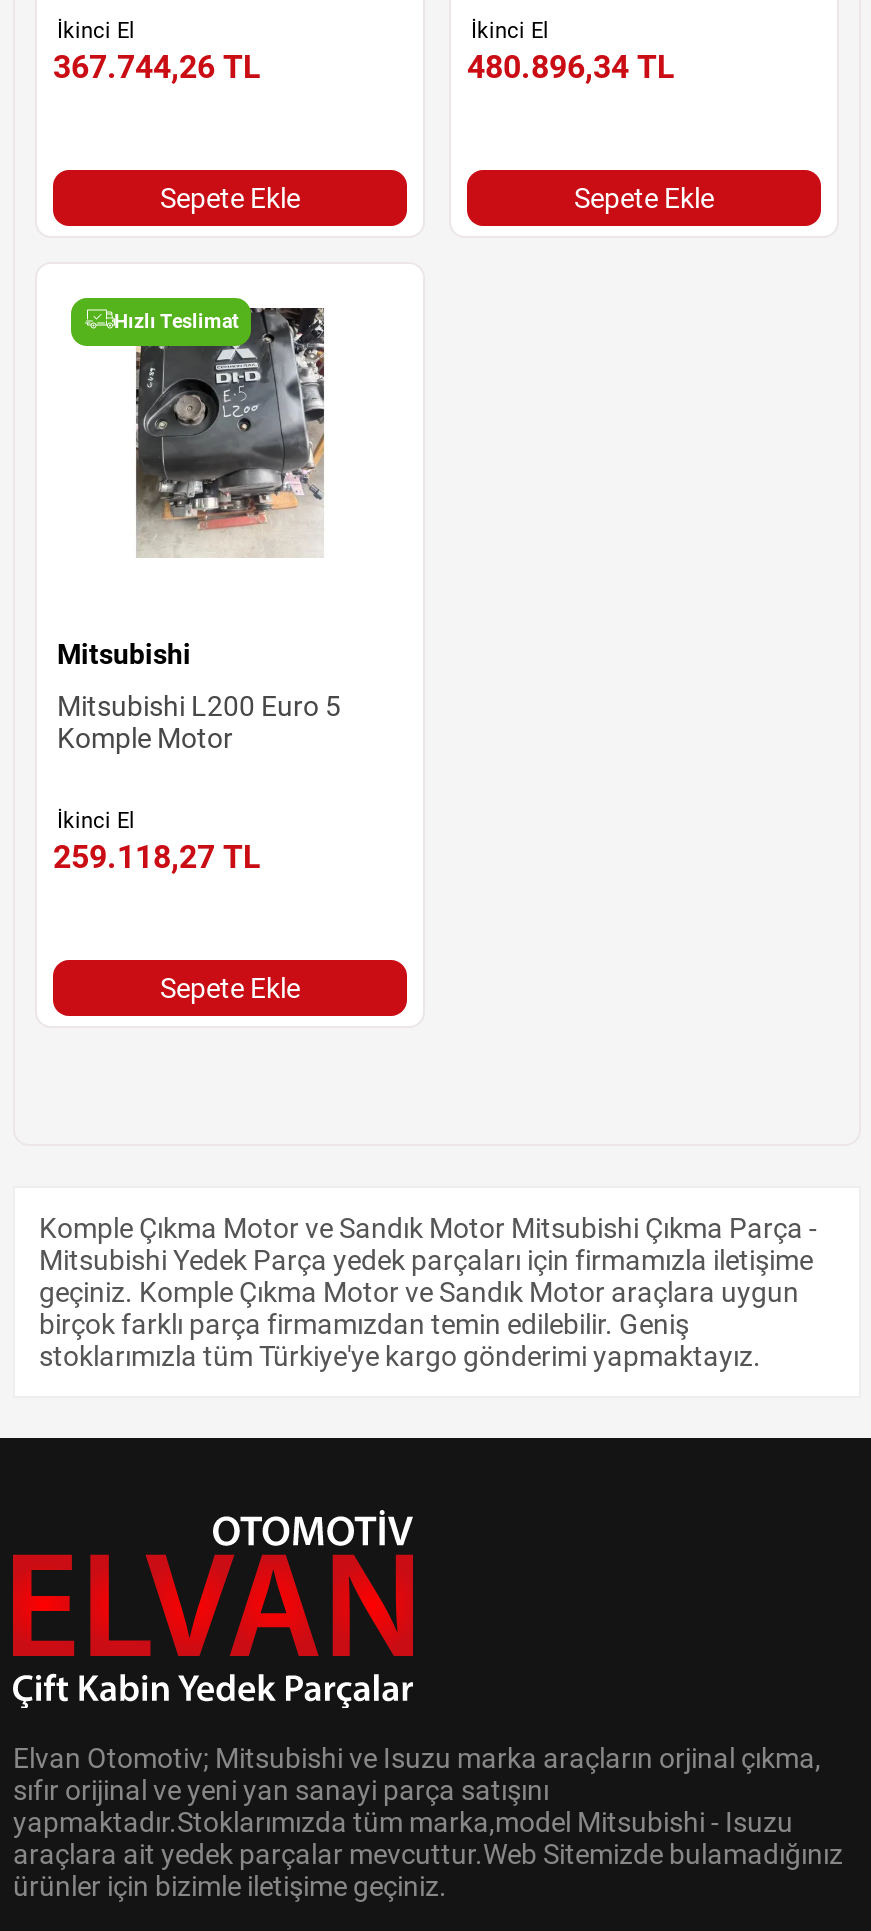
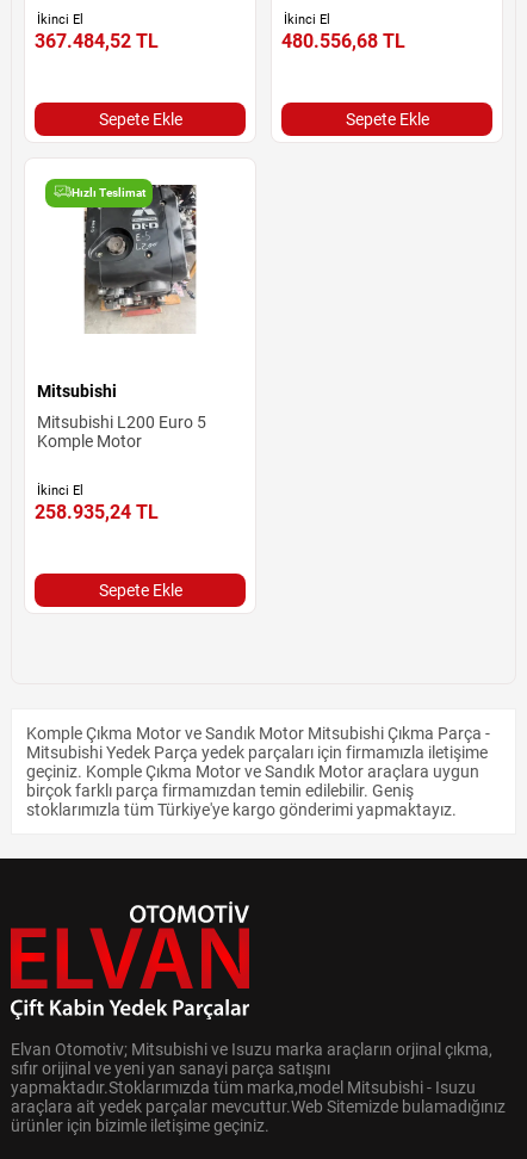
- 367.744,26 TL
+ 367.484,52 TL

- 480.896,34 TL
+ 480.556,68 TL

- 259.118,27 TL
+ 258.935,24 TL
